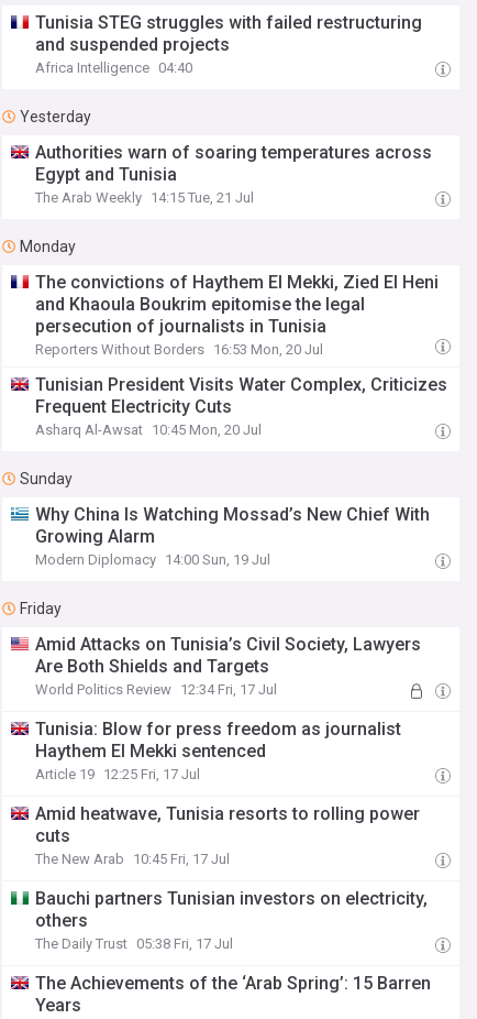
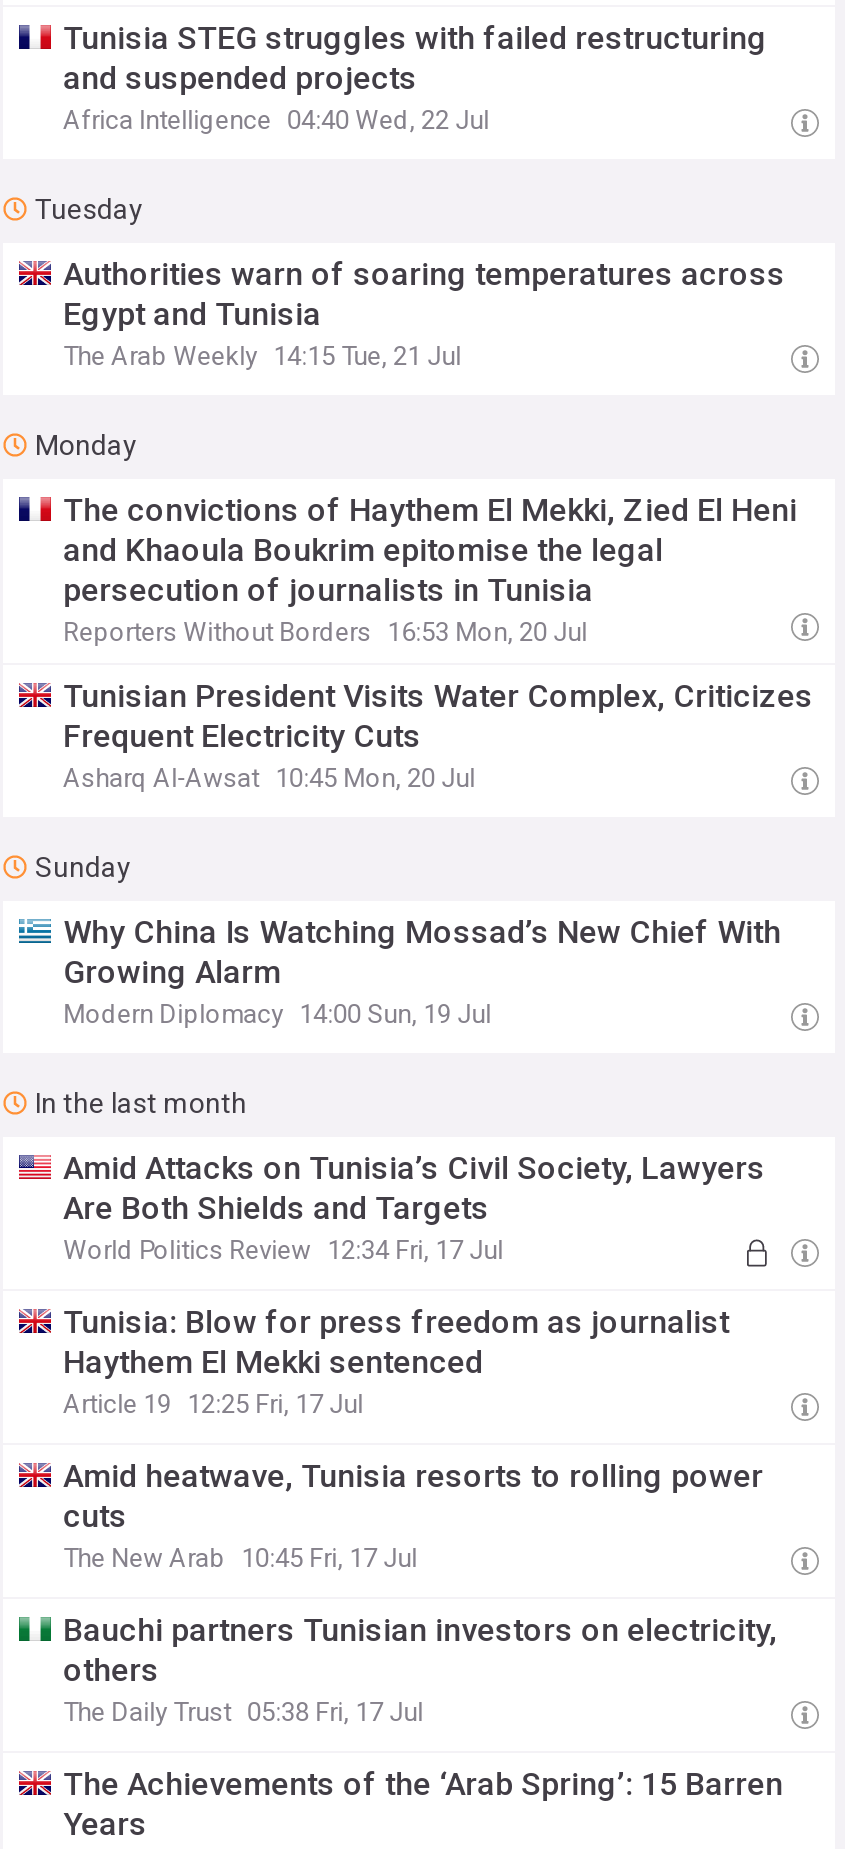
- Africa Intelligence 04:40
+ Africa Intelligence 04:40 Wed, 22 Jul

- Yesterday
+ Tuesday

- Friday
+ In the last month
